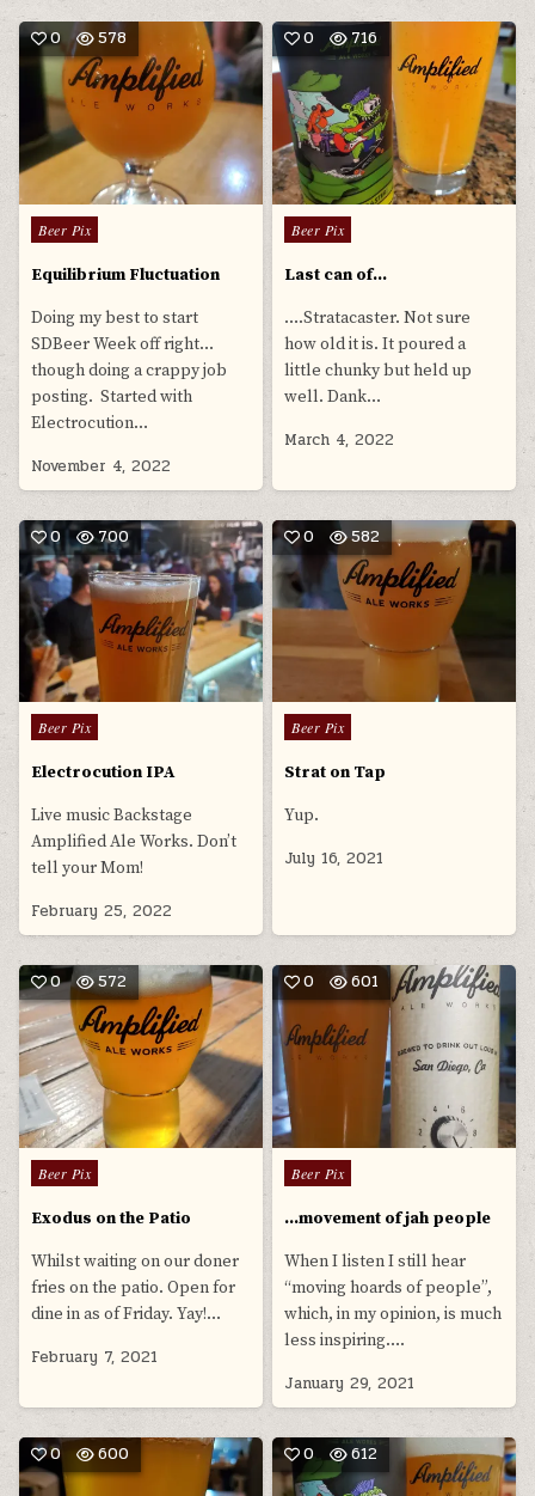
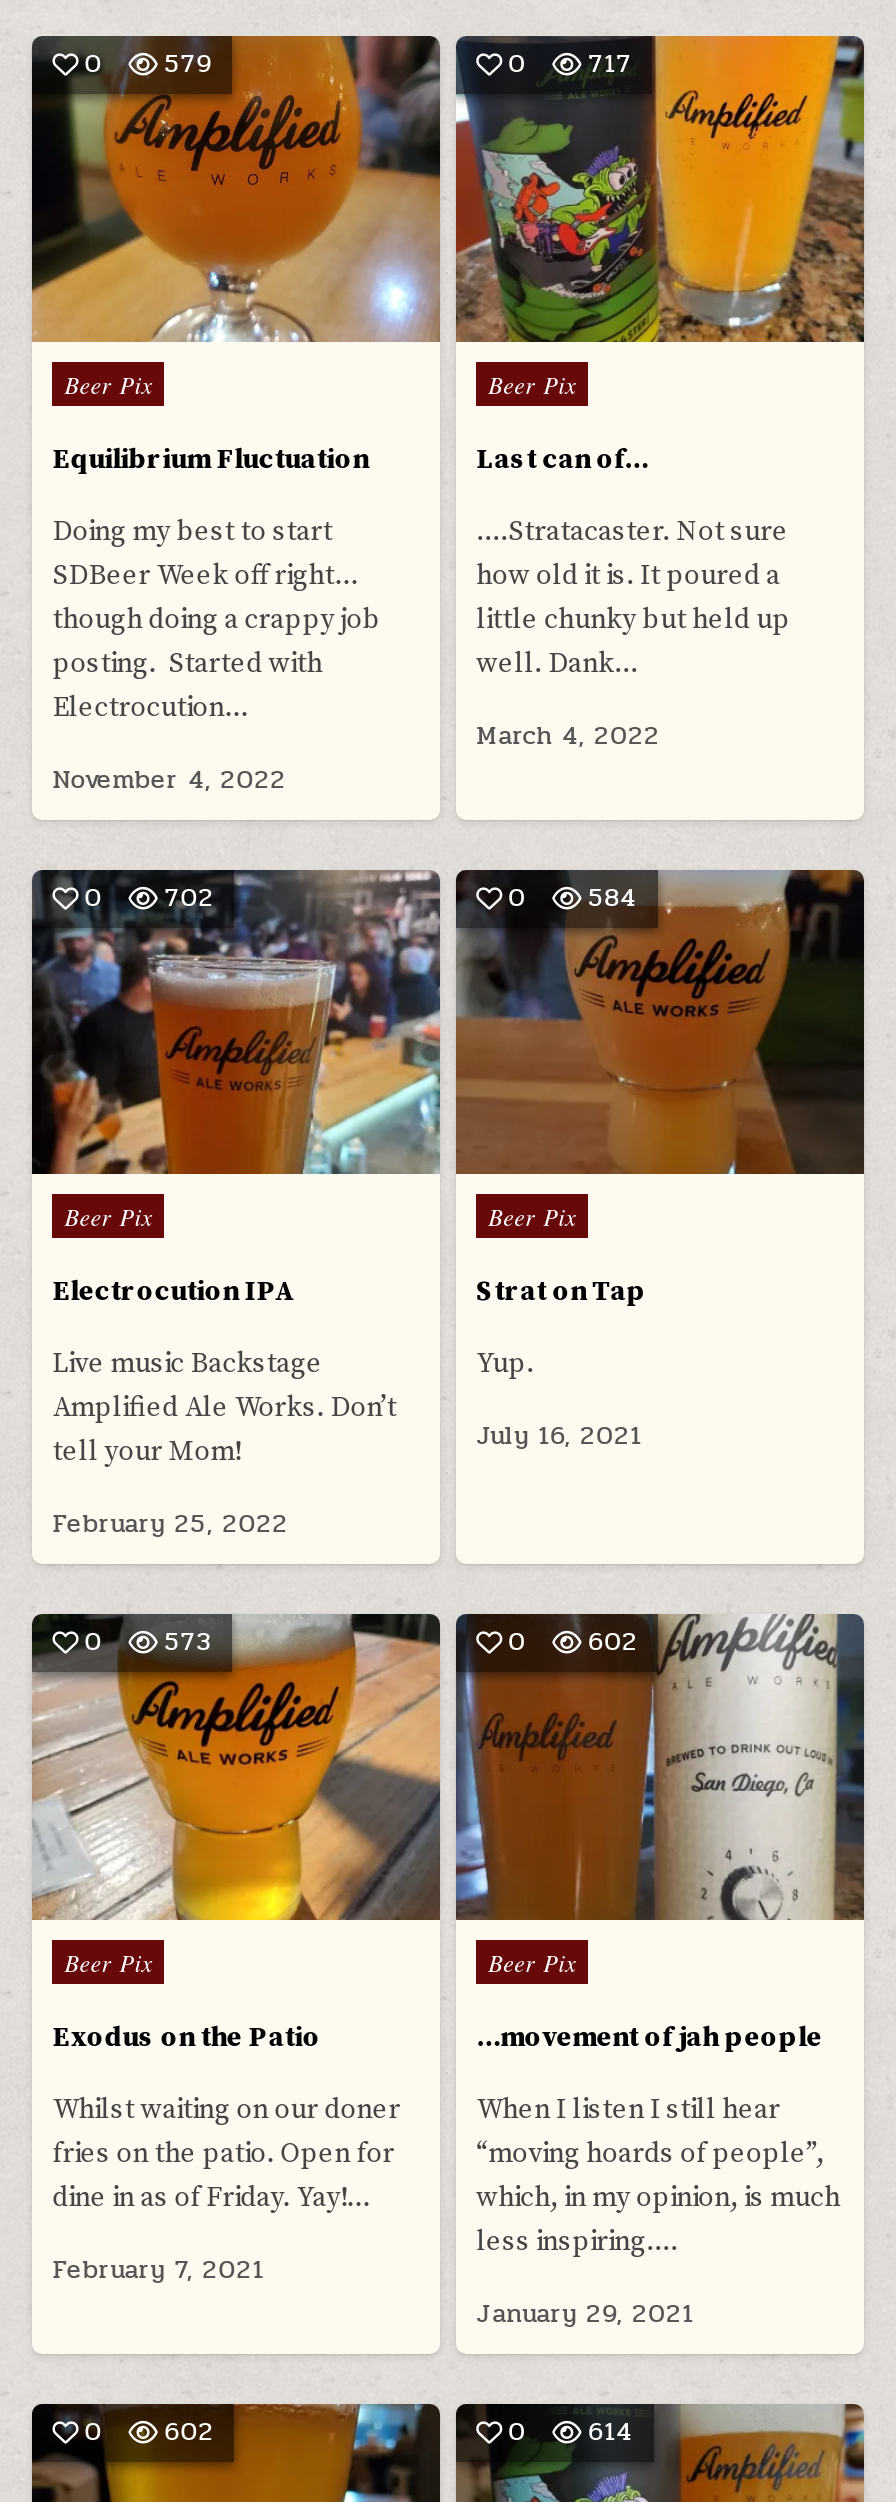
- 578
+ 579

- 716
+ 717

- 0 700
+ 0 702

- 582
+ 584

- 0 572
+ 0 573

- 601
+ 602

- 600
+ 602

- 612
+ 614
